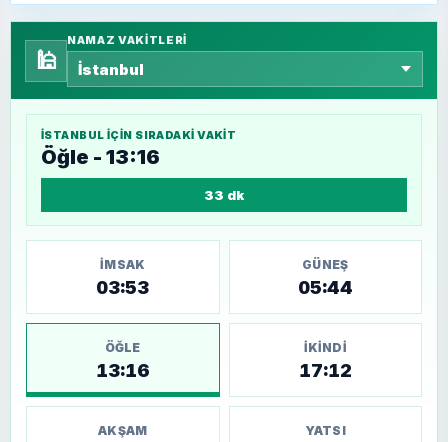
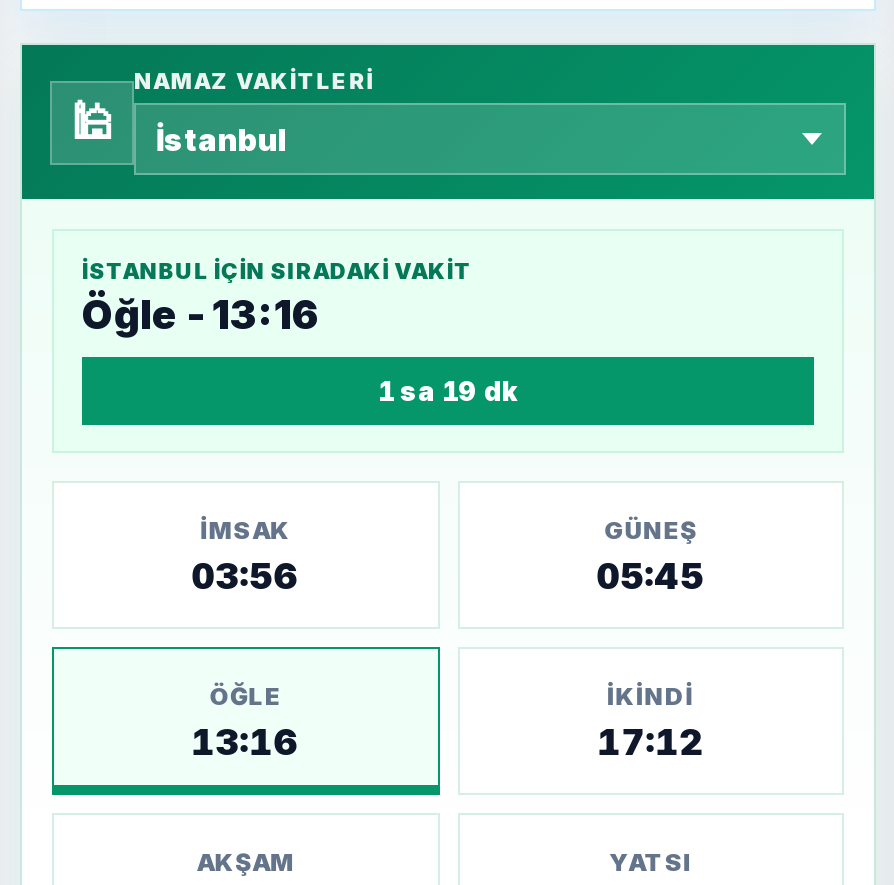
- 33 dk
+ 1 sa 19 dk

- 03:53
+ 03:56

- 05:44
+ 05:45
